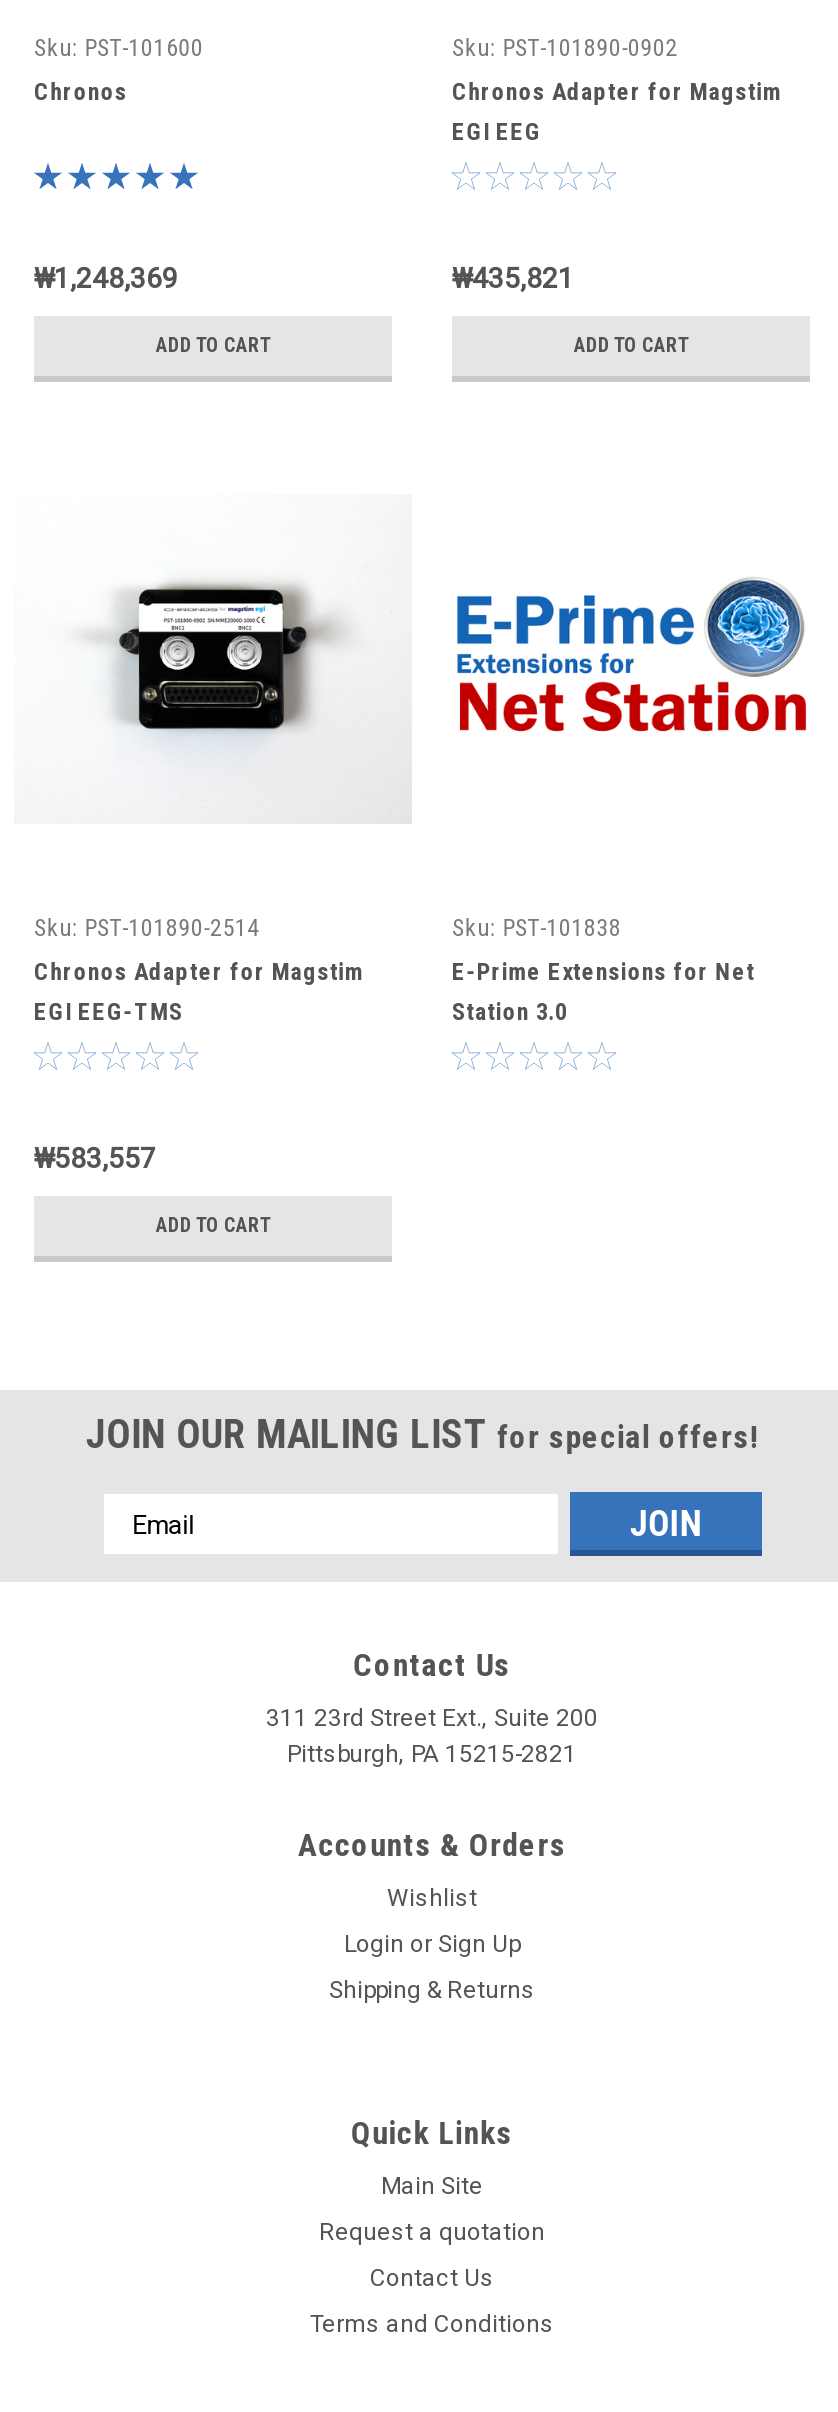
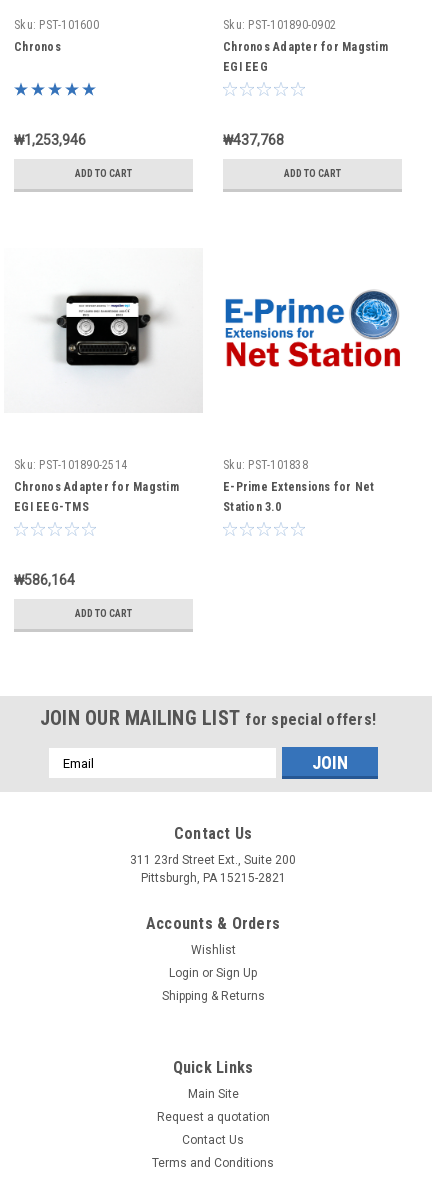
- ₩1,248,369
+ ₩1,253,946

- ₩435,821
+ ₩437,768

- ₩583,557
+ ₩586,164
